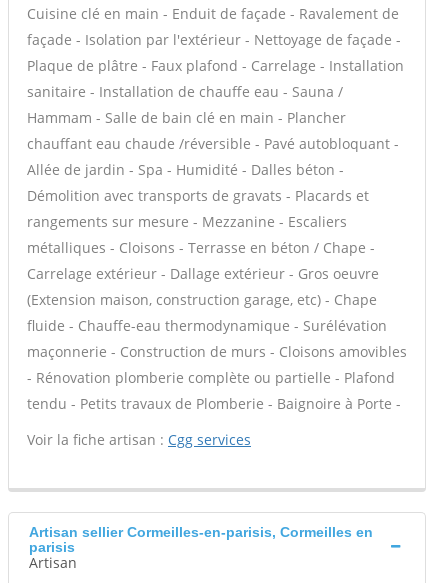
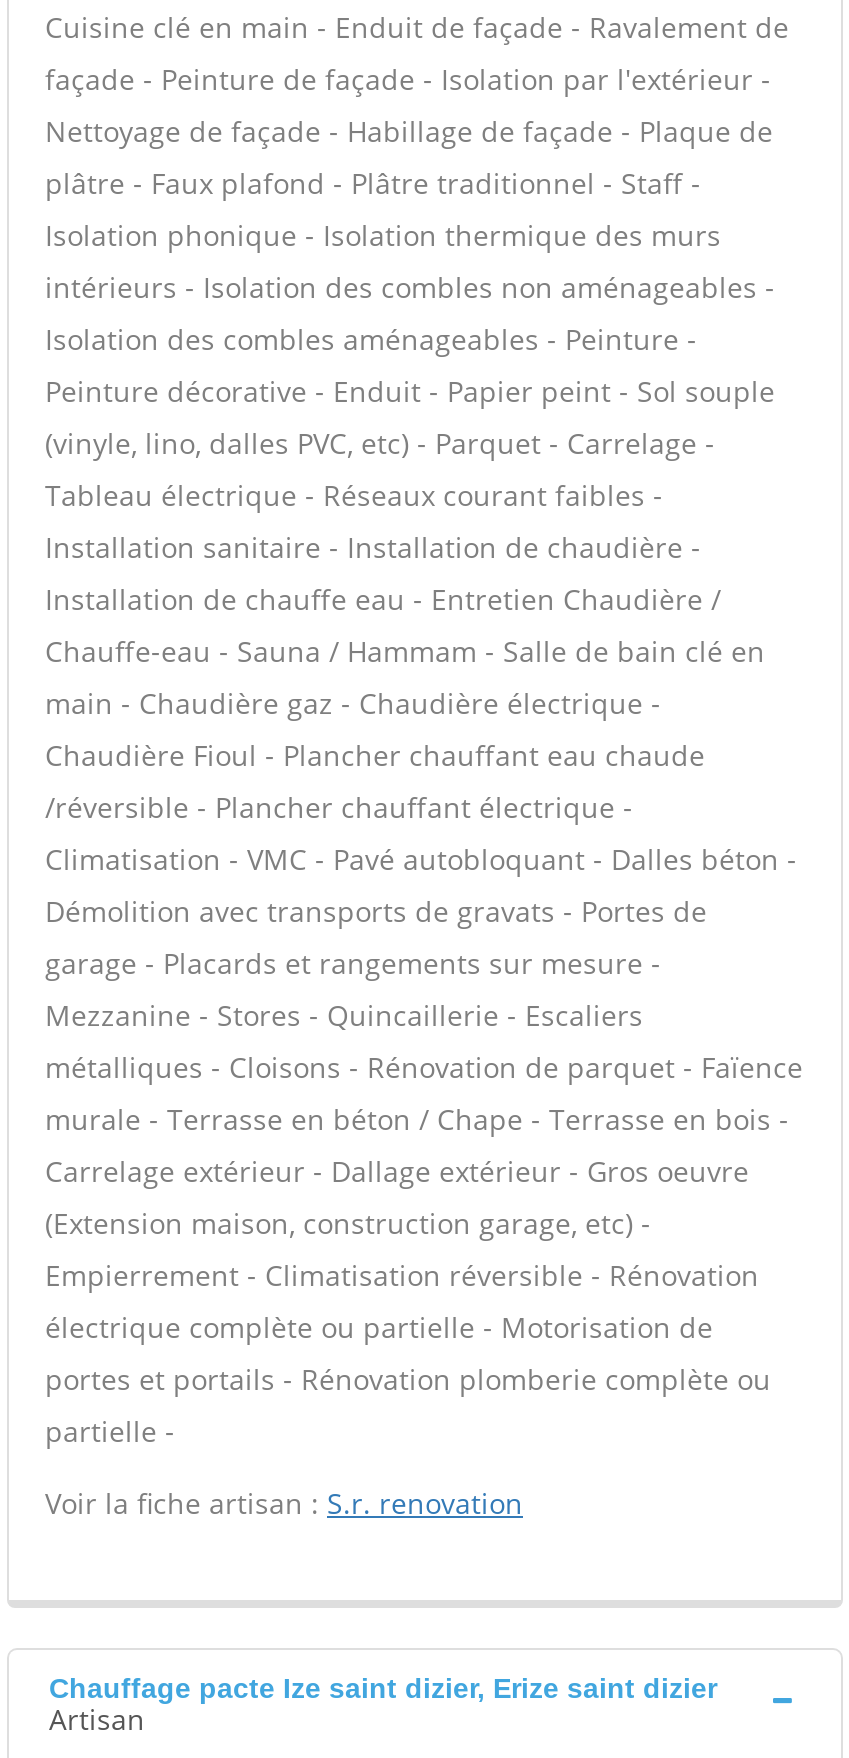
- façade - Isolation par l'extérieur - Nettoyage de façade -
- Plaque de plâtre - Faux plafond - Carrelage - Installation
- sanitaire - Installation de chauffe eau - Sauna /
- Hammam - Salle de bain clé en main - Plancher
- chauffant eau chaude /réversible - Pavé autobloquant -
- Allée de jardin - Spa - Humidité - Dalles béton -
- Démolition avec transports de gravats - Placards et
- rangements sur mesure - Mezzanine - Escaliers
- métalliques - Cloisons - Terrasse en béton / Chape -
+ façade - Peinture de façade - Isolation par l'extérieur -
+ Nettoyage de façade - Habillage de façade - Plaque de
+ plâtre - Faux plafond - Plâtre traditionnel - Staff -
+ Isolation phonique - Isolation thermique des murs
+ intérieurs - Isolation des combles non aménageables -
+ Isolation des combles aménageables - Peinture -
+ Peinture décorative - Enduit - Papier peint - Sol souple
+ (vinyle, lino, dalles PVC, etc) - Parquet - Carrelage -
+ Tableau électrique - Réseaux courant faibles -
+ Installation sanitaire - Installation de chaudière -
+ Installation de chauffe eau - Entretien Chaudière /
+ Chauffe-eau - Sauna / Hammam - Salle de bain clé en
+ main - Chaudière gaz - Chaudière électrique -
+ Chaudière Fioul - Plancher chauffant eau chaude
+ /réversible - Plancher chauffant électrique -
+ Climatisation - VMC - Pavé autobloquant - Dalles béton -
+ Démolition avec transports de gravats - Portes de
+ garage - Placards et rangements sur mesure -
+ Mezzanine - Stores - Quincaillerie - Escaliers
+ métalliques - Cloisons - Rénovation de parquet - Faïence
+ murale - Terrasse en béton / Chape - Terrasse en bois -

- (Extension maison, construction garage, etc) - Chape
- fluide - Chauffe-eau thermodynamique - Surélévation
- maçonnerie - Construction de murs - Cloisons amovibles
- - Rénovation plomberie complète ou partielle - Plafond
- tendu - Petits travaux de Plomberie - Baignoire à Porte -
+ (Extension maison, construction garage, etc) -
+ Empierrement - Climatisation réversible - Rénovation
+ électrique complète ou partielle - Motorisation de
+ portes et portails - Rénovation plomberie complète ou
+ partielle -

- Voir la fiche artisan : Cgg services
+ Voir la fiche artisan : S.r. renovation

- Artisan sellier Cormeilles-en-parisis, Cormeilles en
- parisis
+ Chauffage pacte Ize saint dizier, Erize saint dizier
